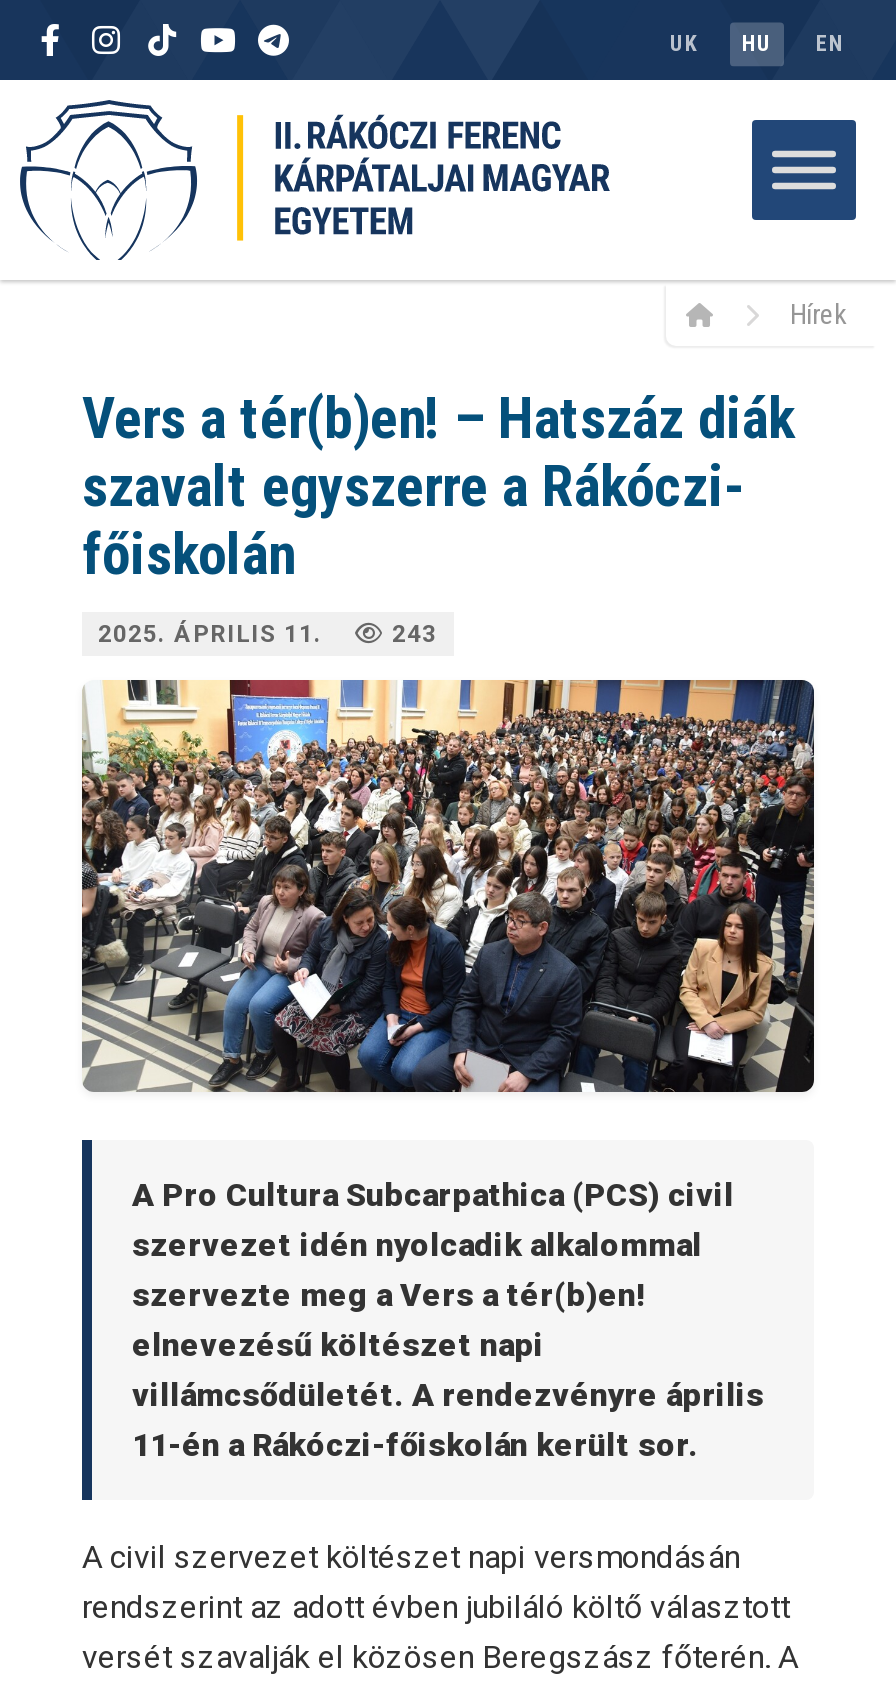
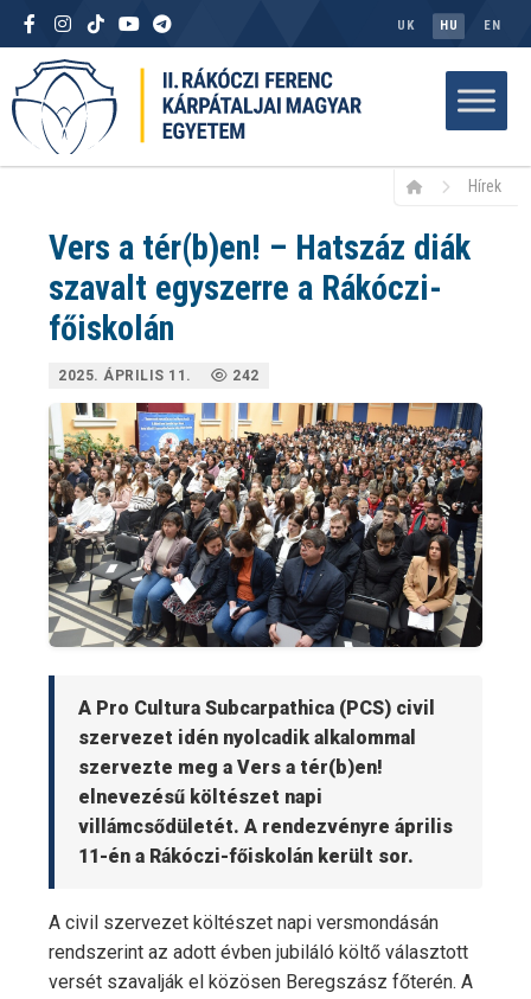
- 243
+ 242
